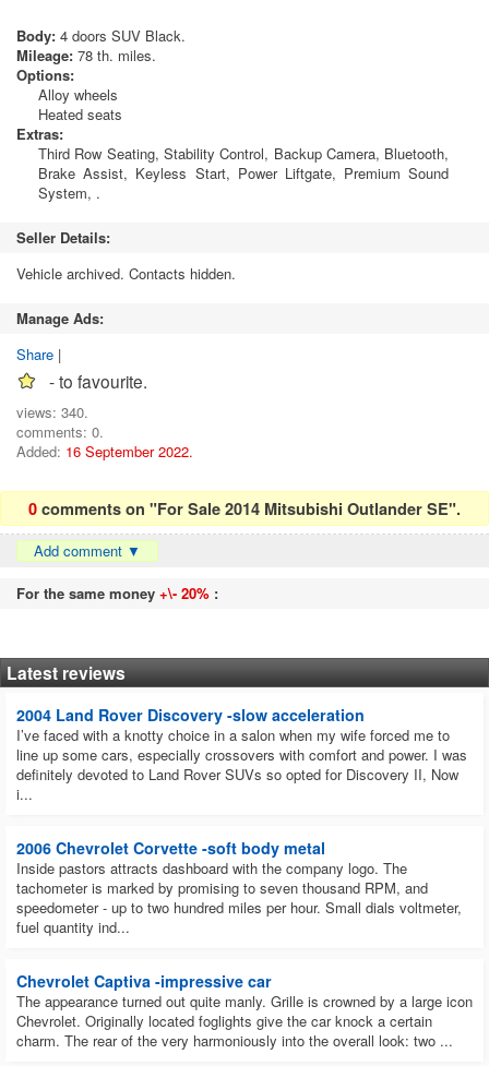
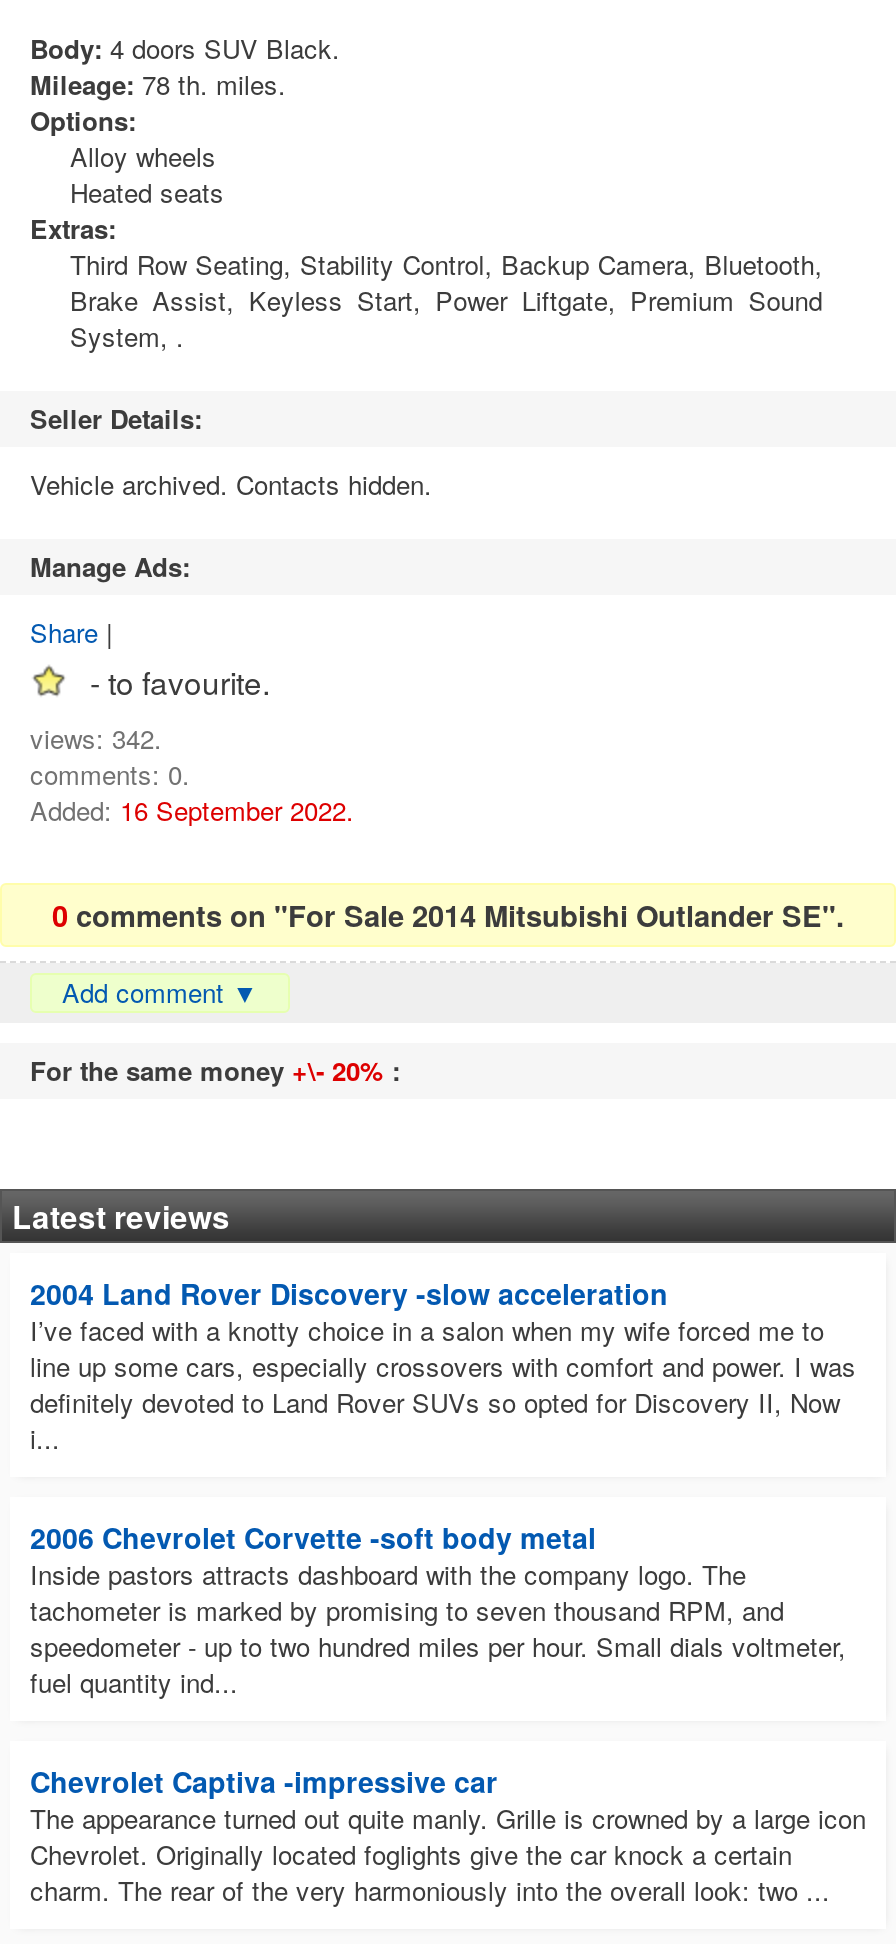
- views: 340.
+ views: 342.
